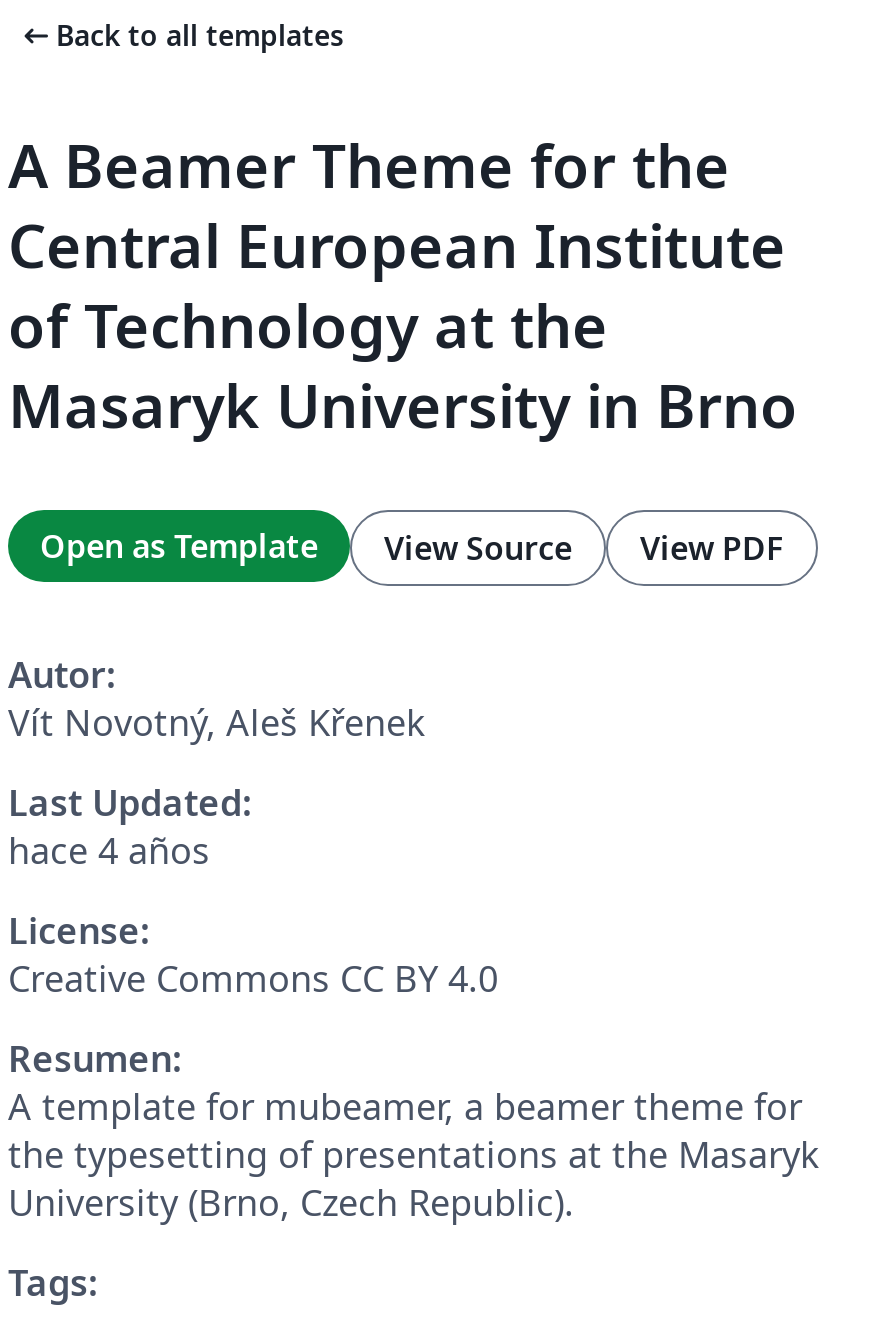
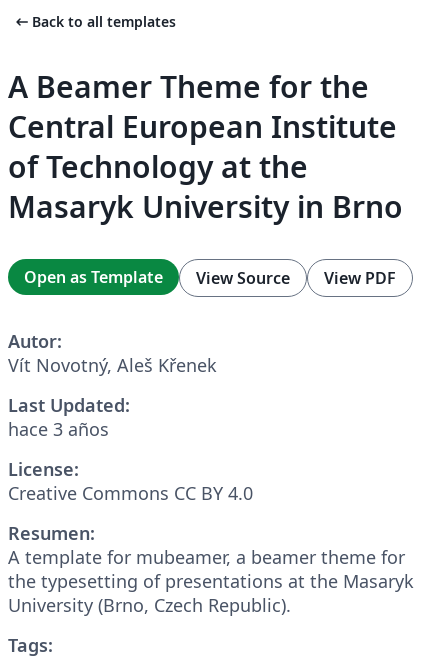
- hace 4 años
+ hace 3 años
